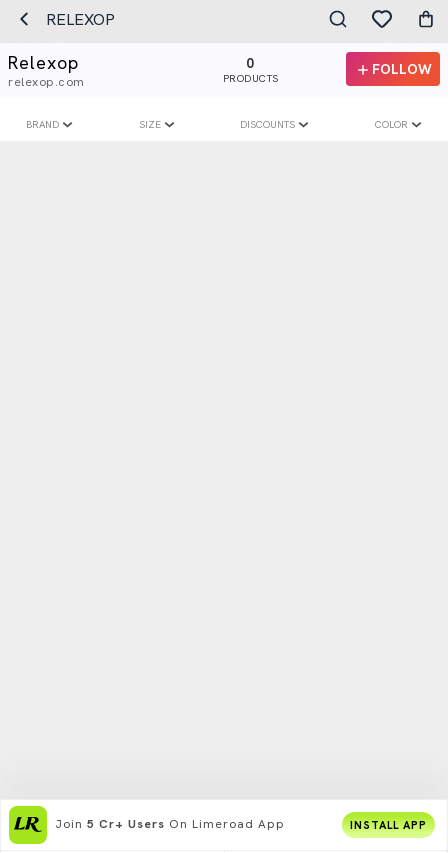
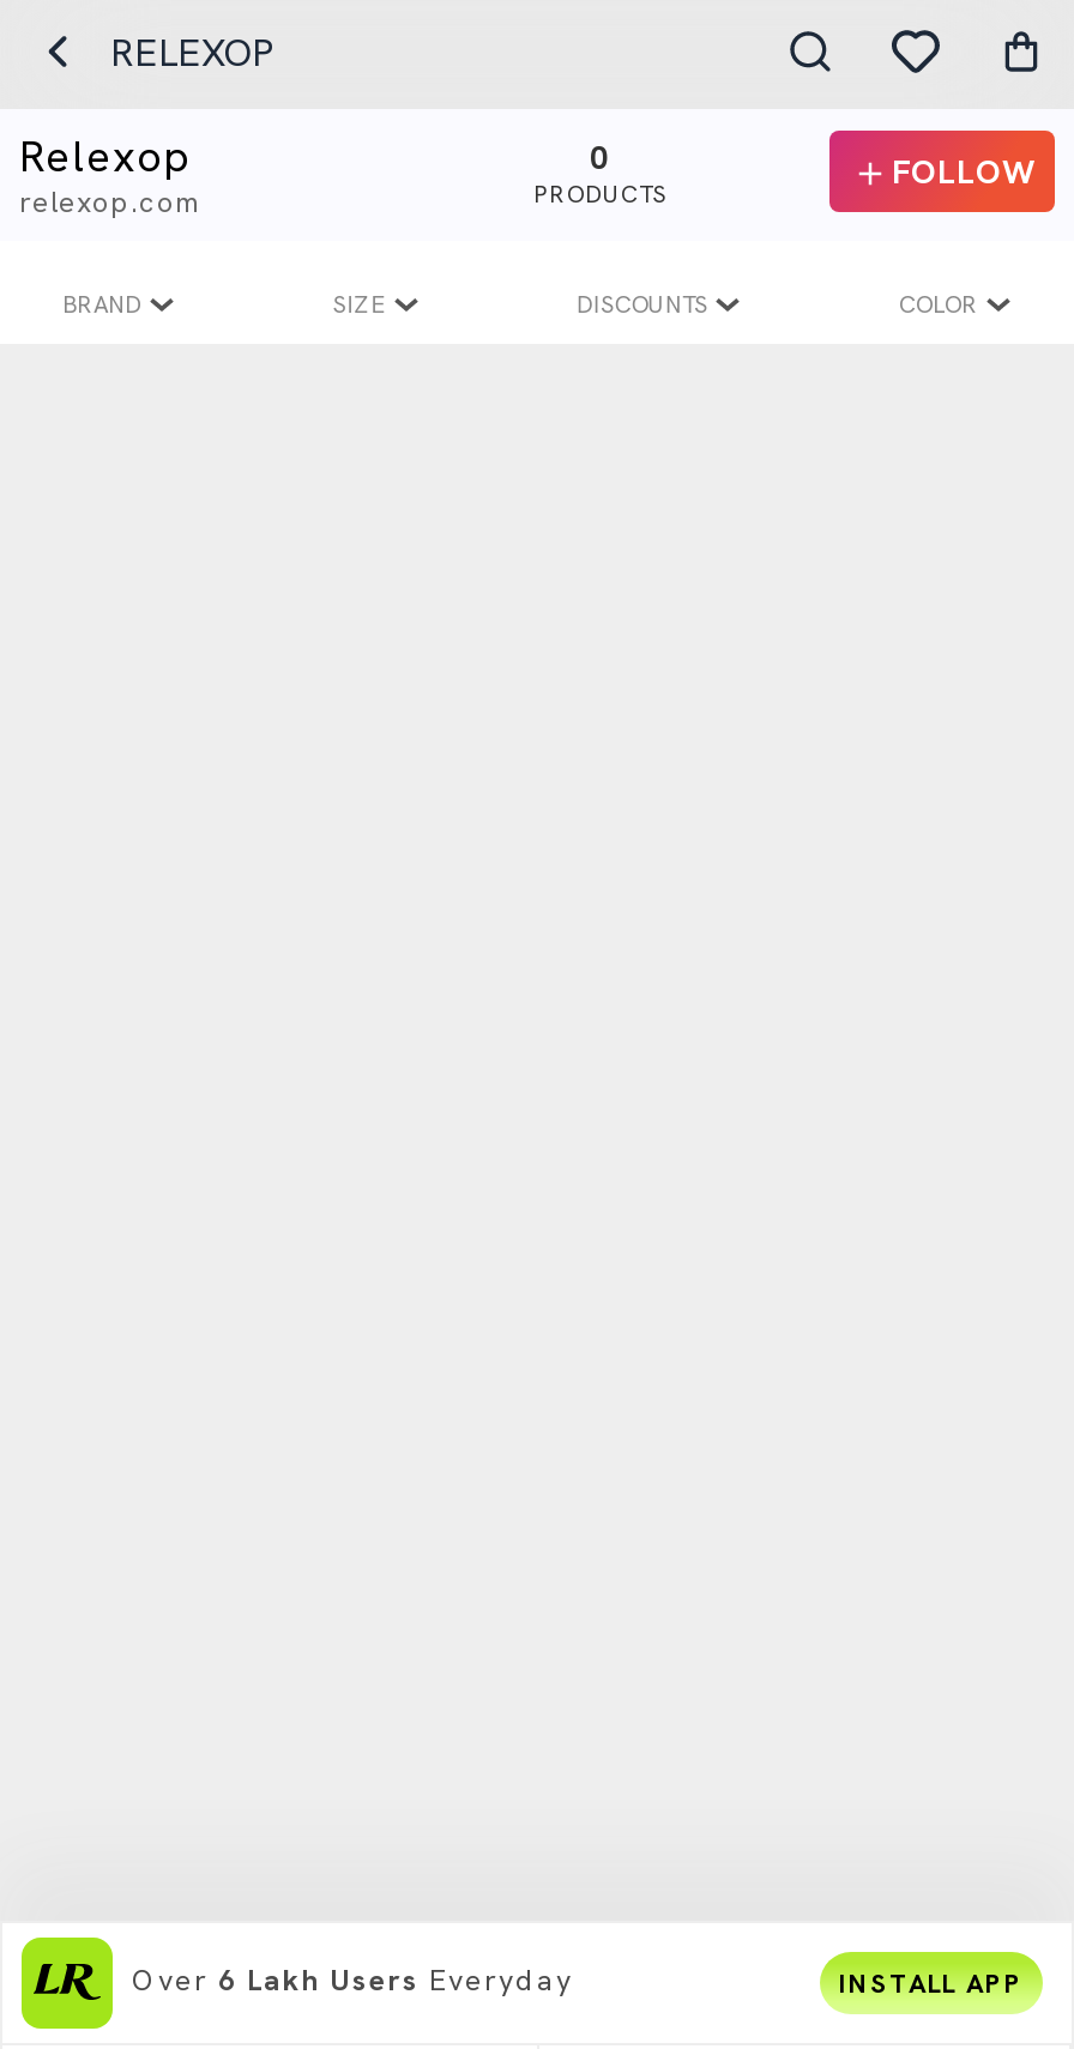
- Join 5 Cr+ Users On Limeroad App
+ Over 6 Lakh Users Everyday
